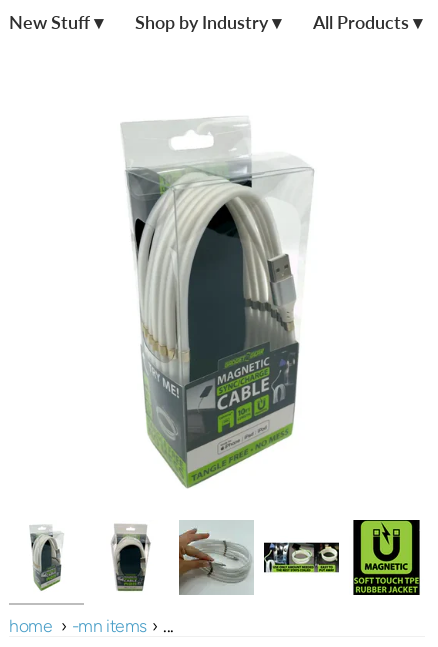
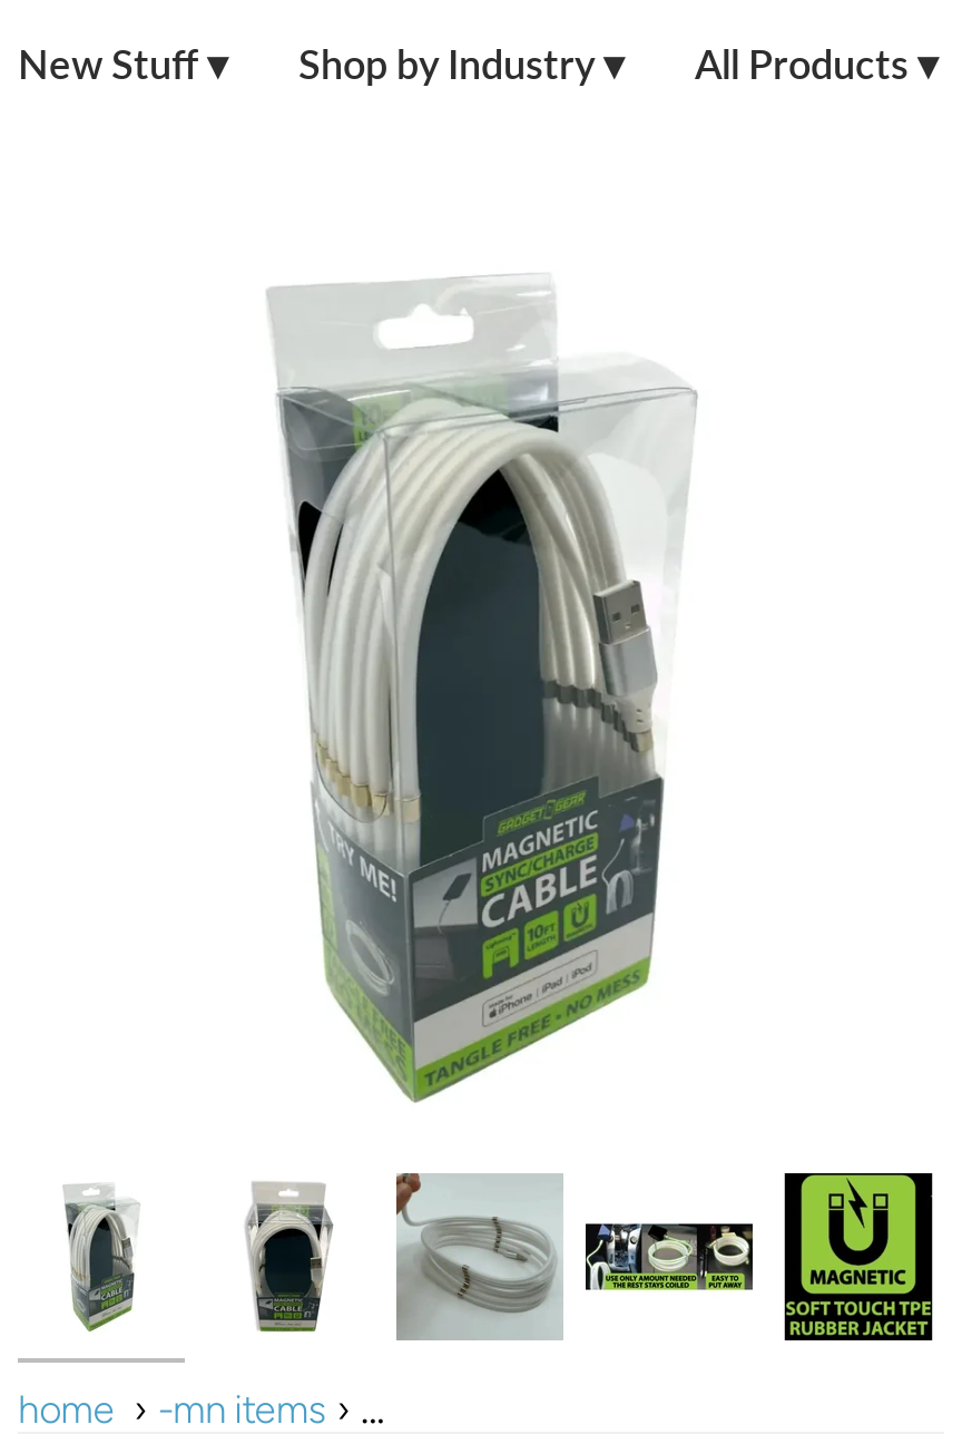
- [image]
+ [image]
